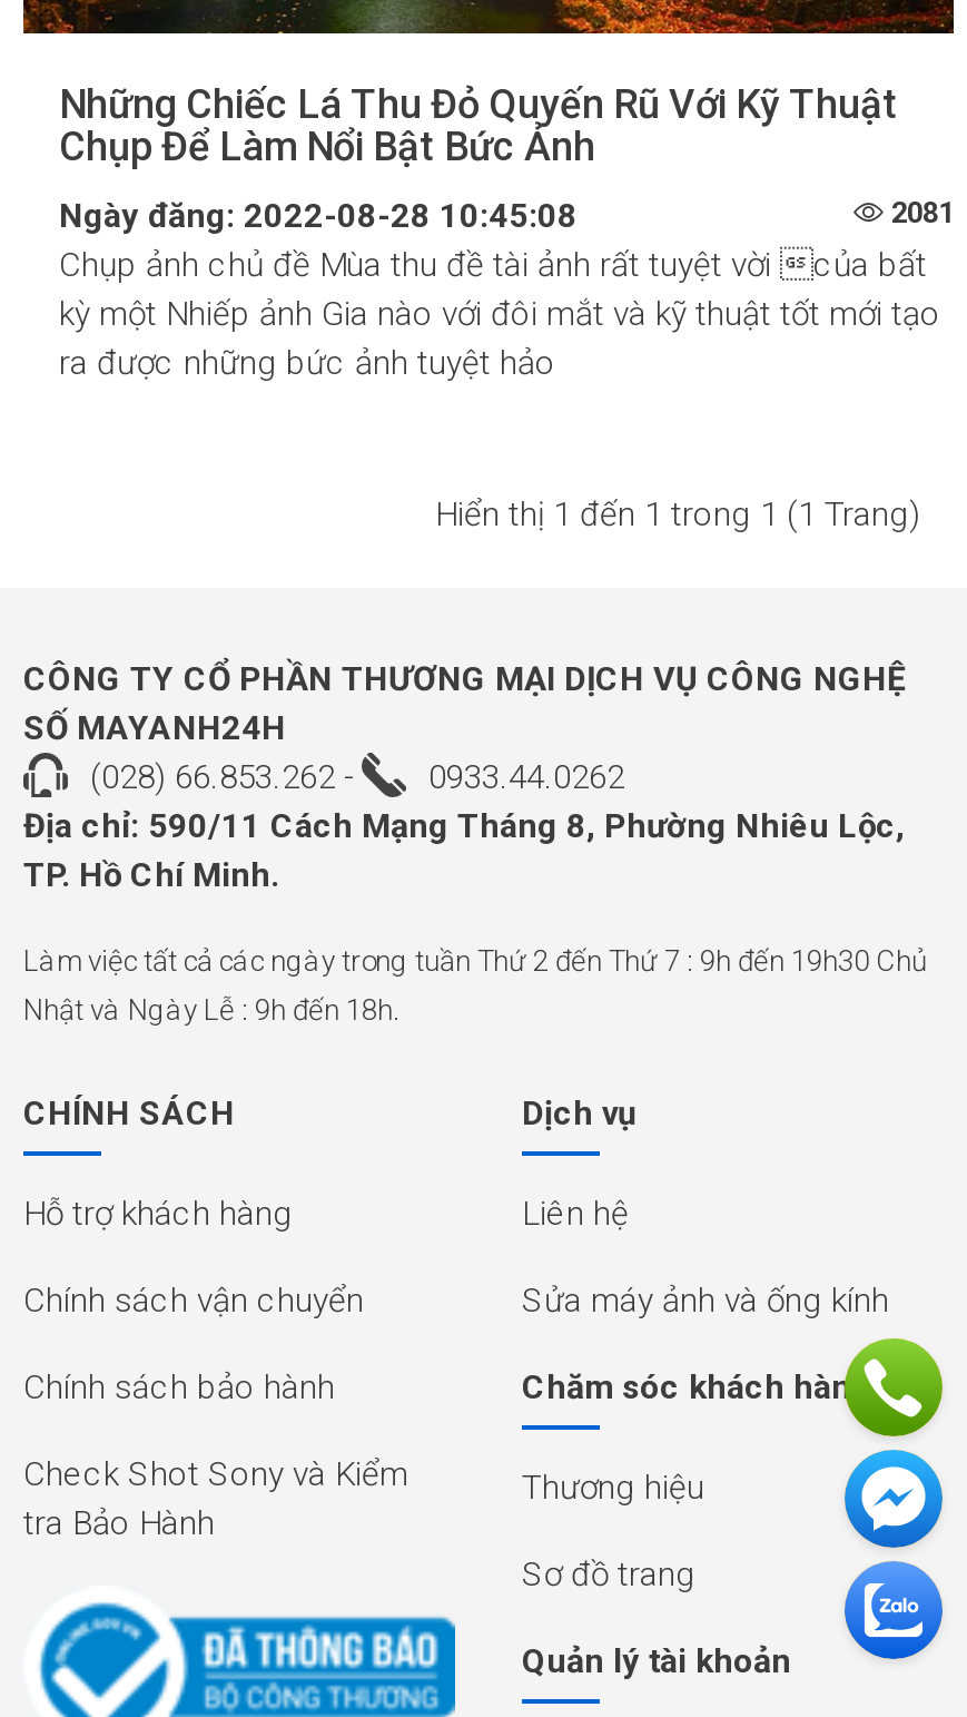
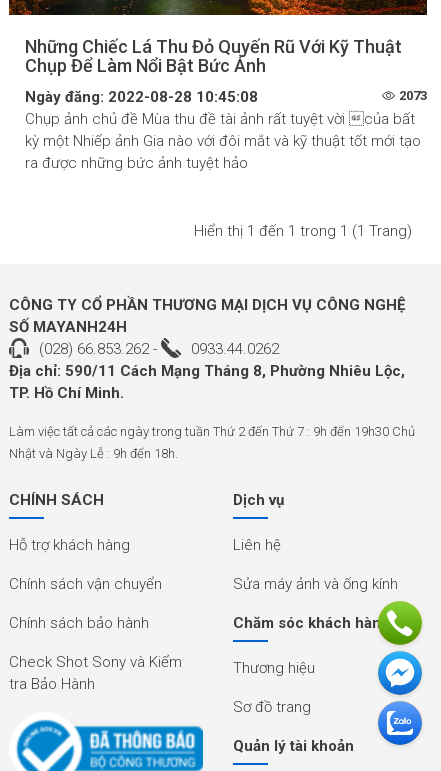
- 2081
+ 2073
